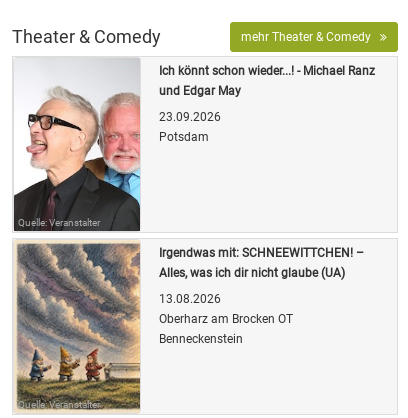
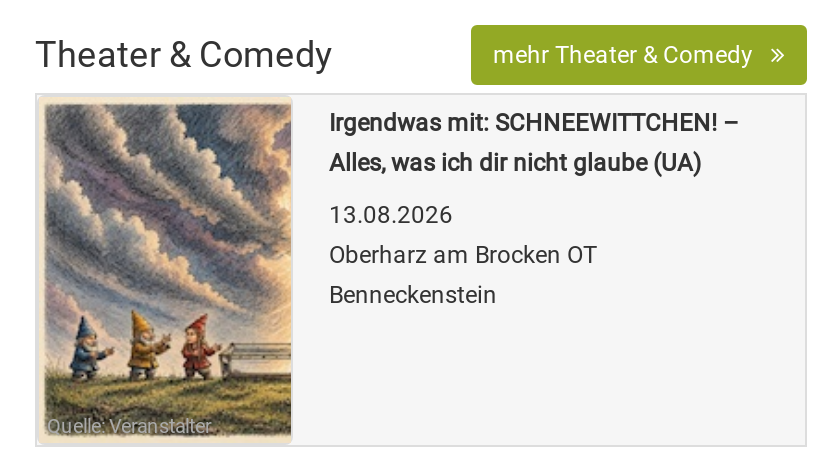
- [image]
- Quelle: Veranstalter

- Ich könnt schon wieder...! - Michael Ranz
- und Edgar May
- 23.09.2026
- Potsdam
